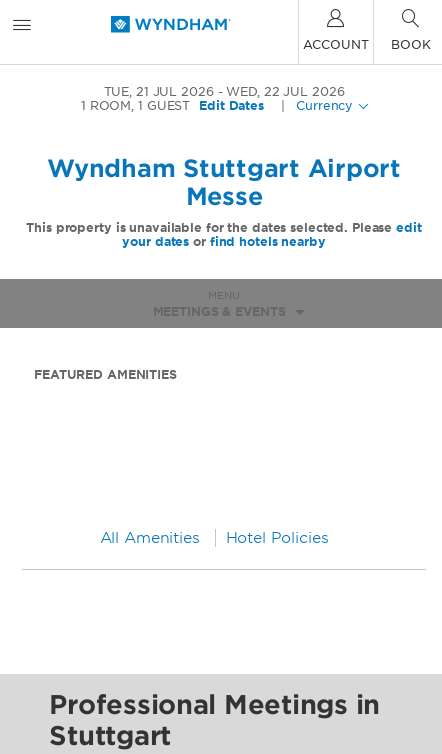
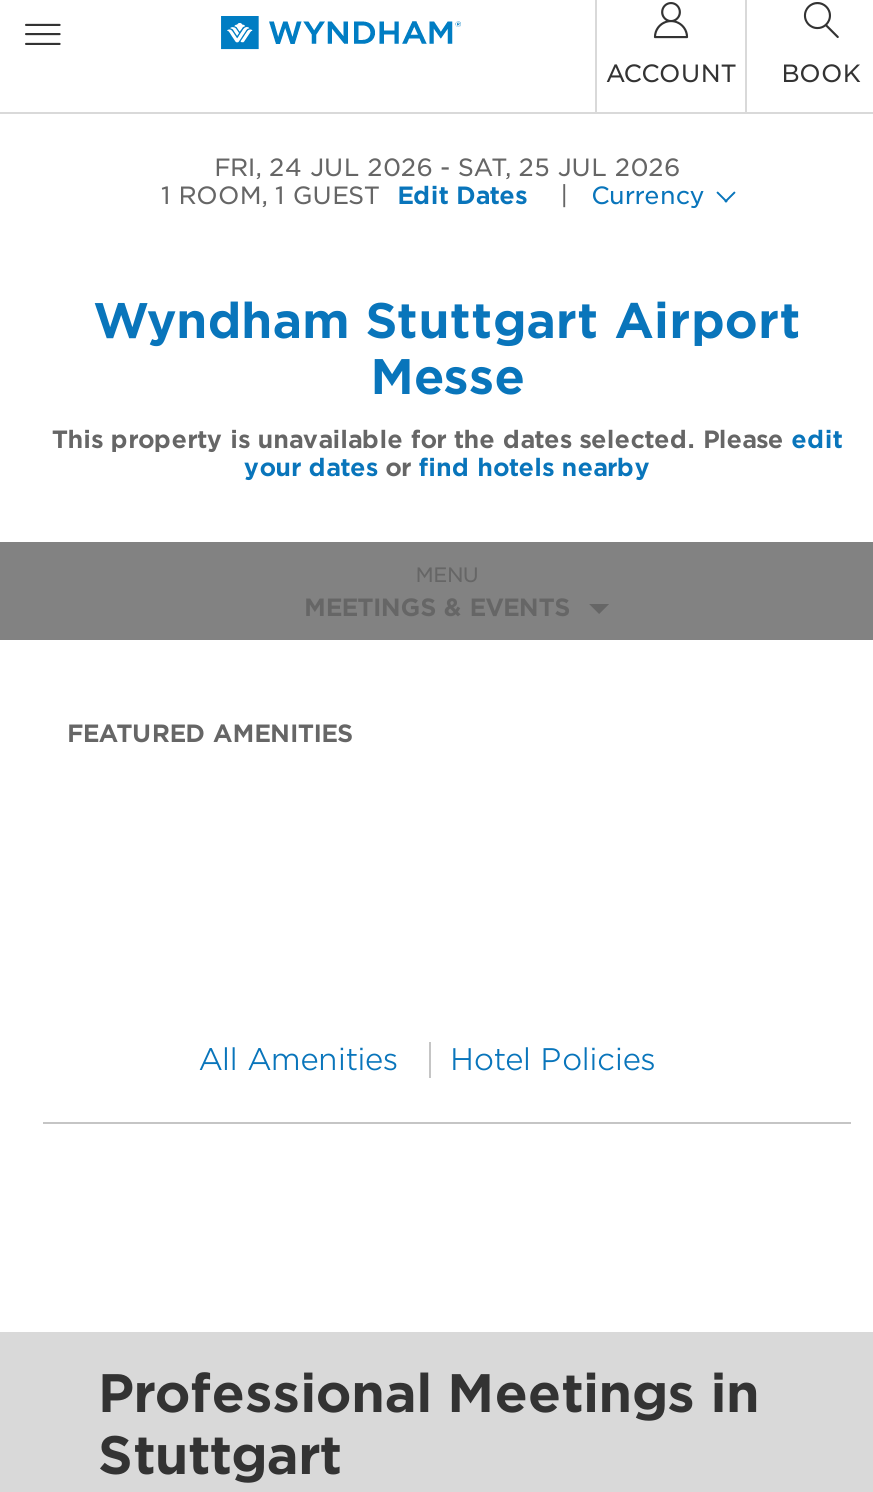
- TUE, 21 JUL 2026
+ FRI, 24 JUL 2026

- WED, 22 JUL 2026
+ SAT, 25 JUL 2026
